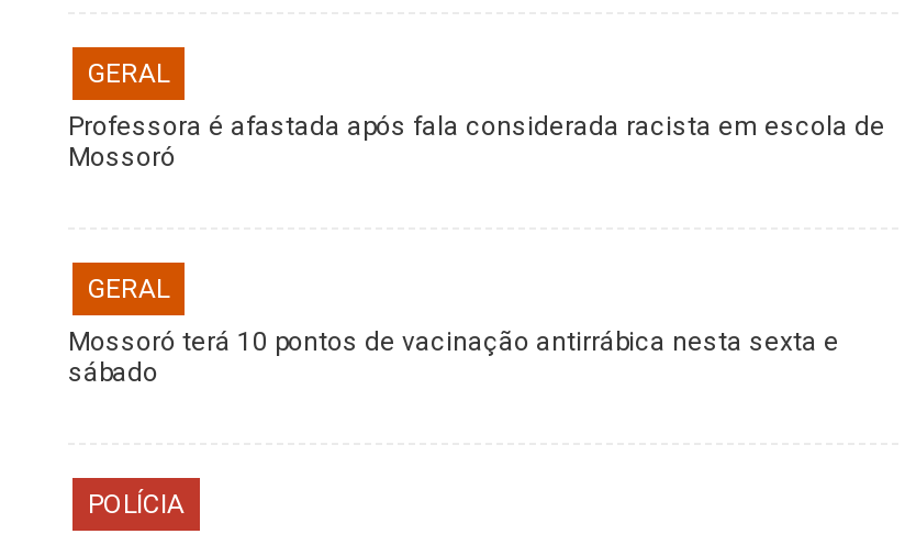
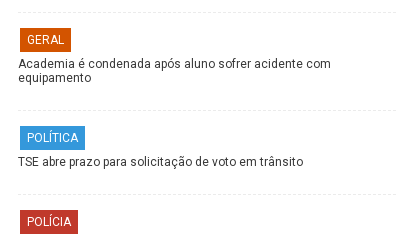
- Professora é afastada após fala considerada racista em escola de
- Mossoró
+ Academia é condenada após aluno sofrer acidente com
+ equipamento

- GERAL
+ POLÍTICA

- Mossoró terá 10 pontos de vacinação antirrábica nesta sexta e
- sábado
+ TSE abre prazo para solicitação de voto em trânsito
